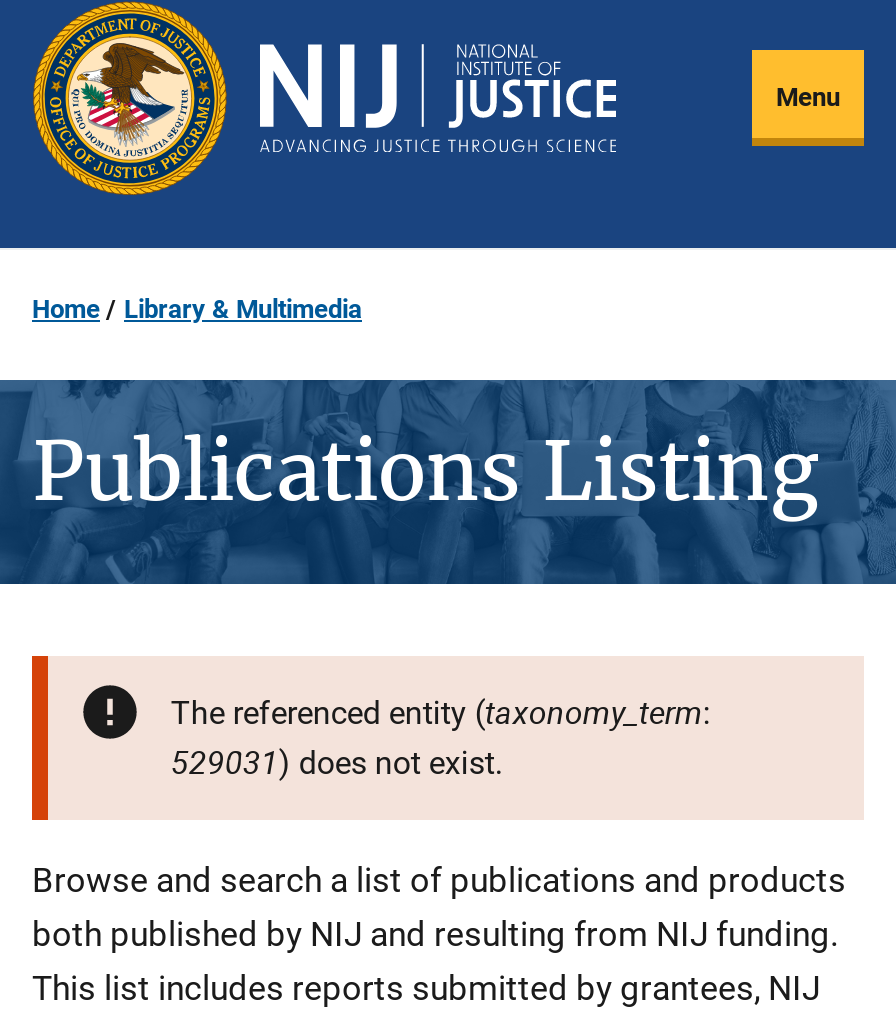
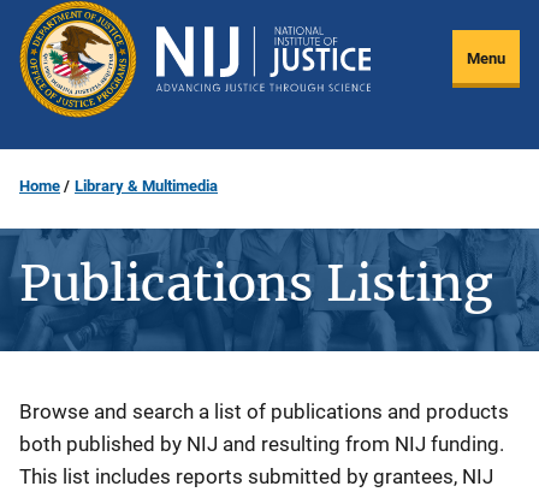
- [image]
- The referenced entity (taxonomy_term:
- 529031) does not exist.
